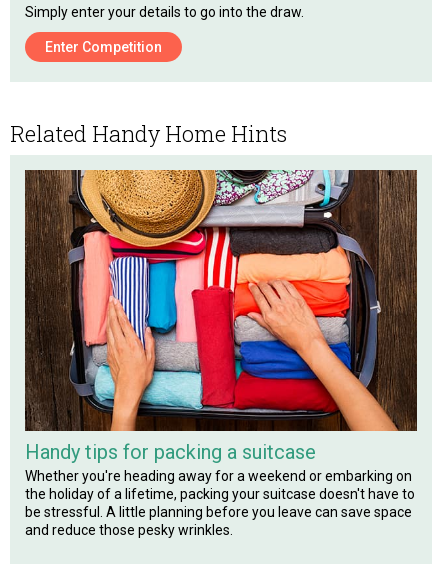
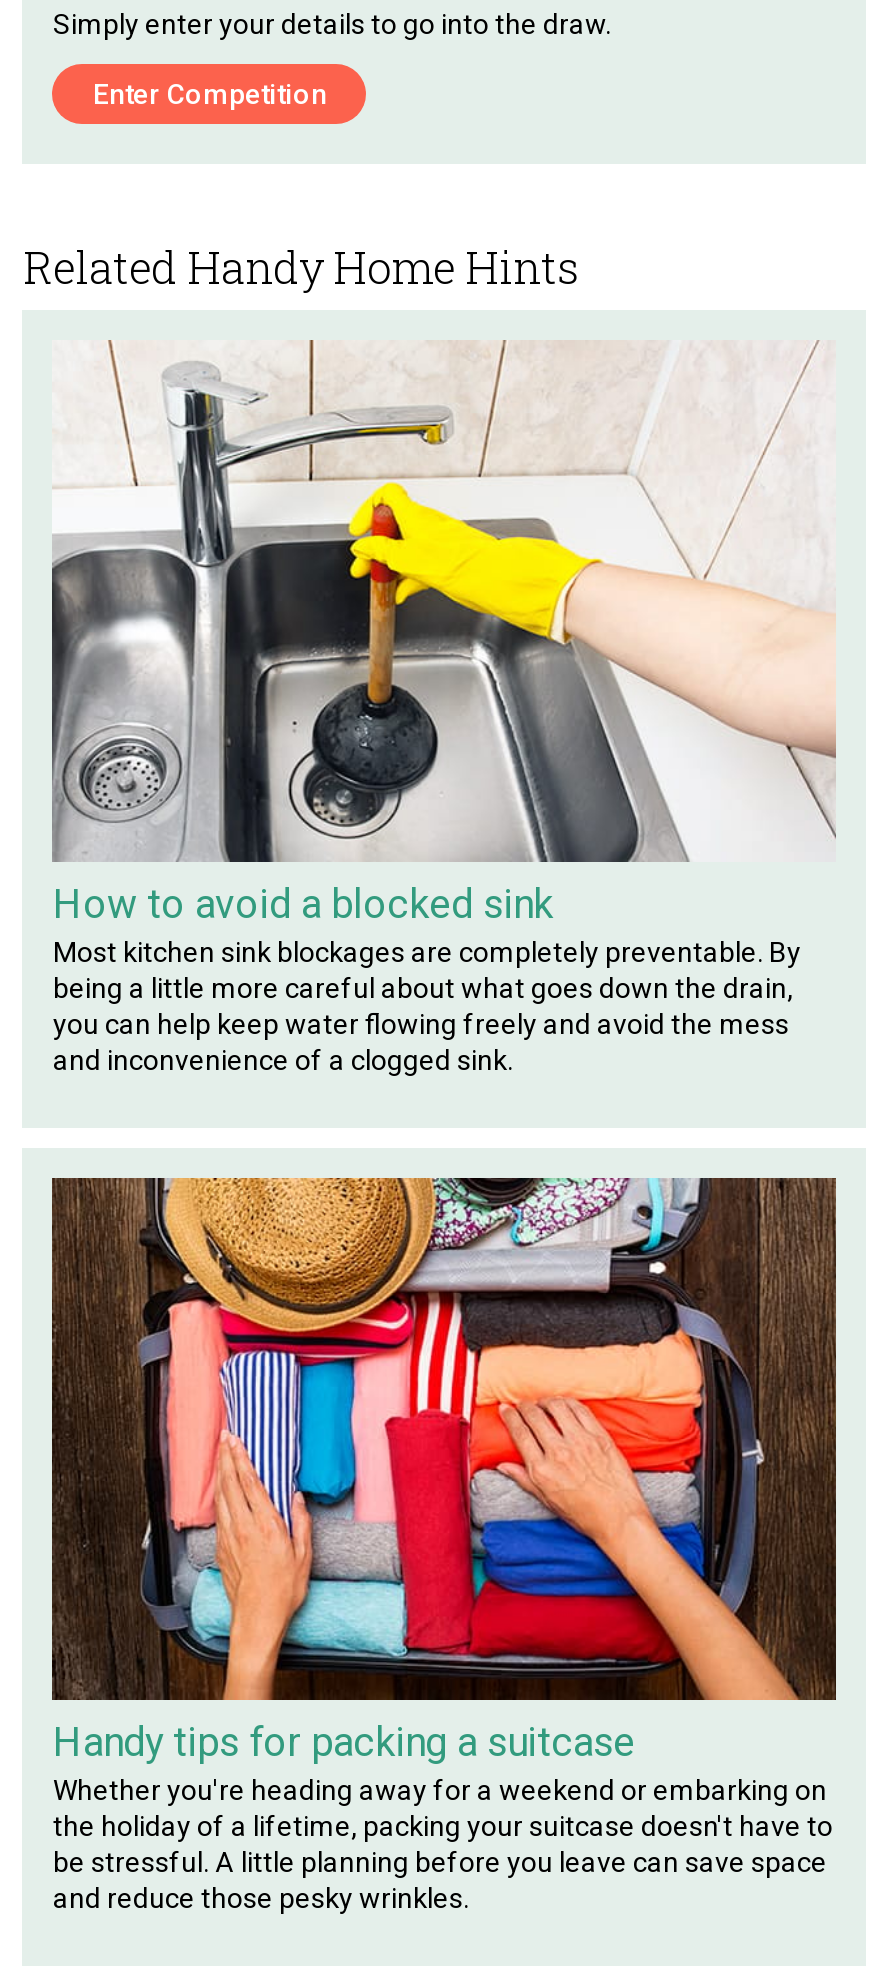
+ [image]
+ How to avoid a blocked sink
+ Most kitchen sink blockages are completely preventable. By
+ being a little more careful about what goes down the drain,
+ you can help keep water flowing freely and avoid the mess
+ and inconvenience of a clogged sink.
